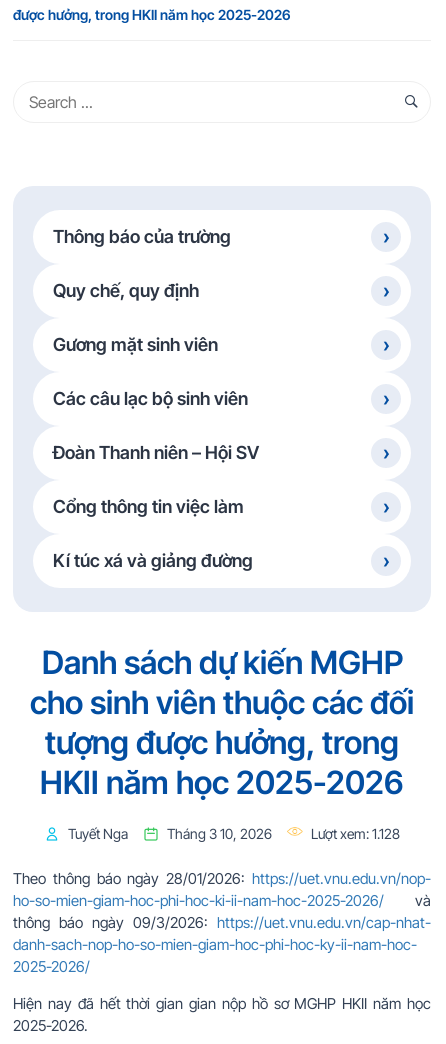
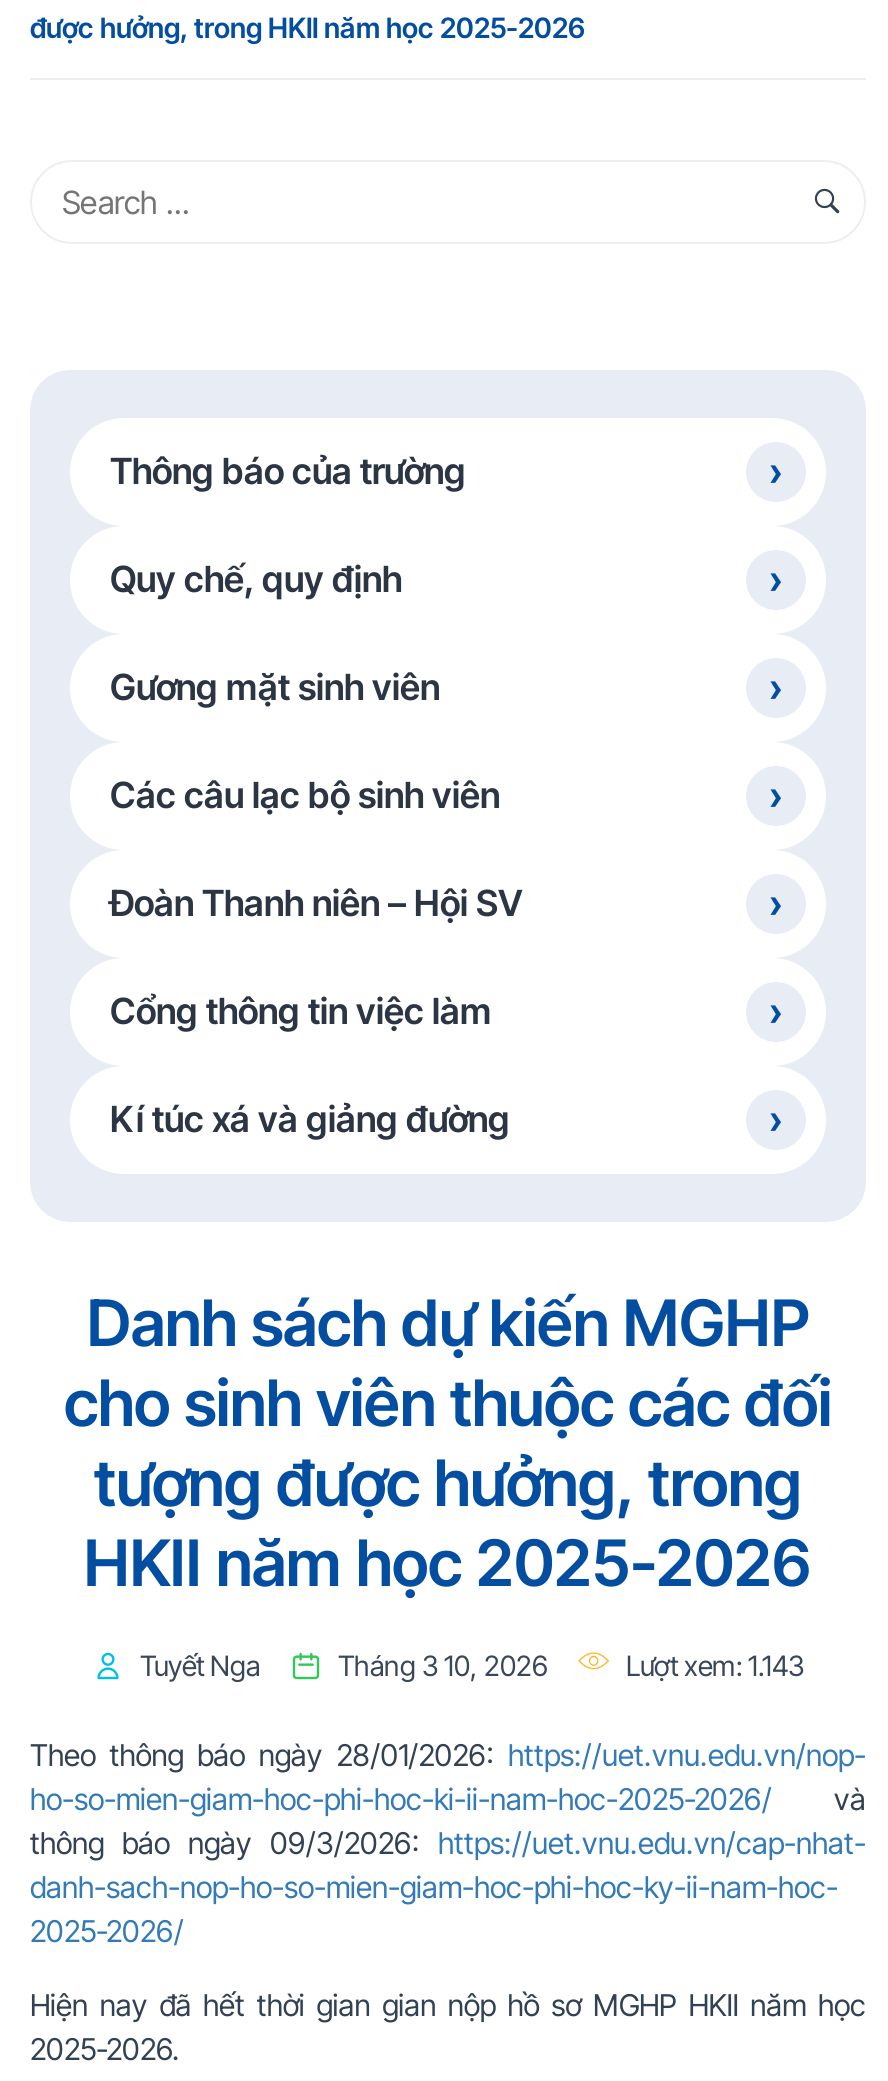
- Lượt xem: 1.128
+ Lượt xem: 1.143
